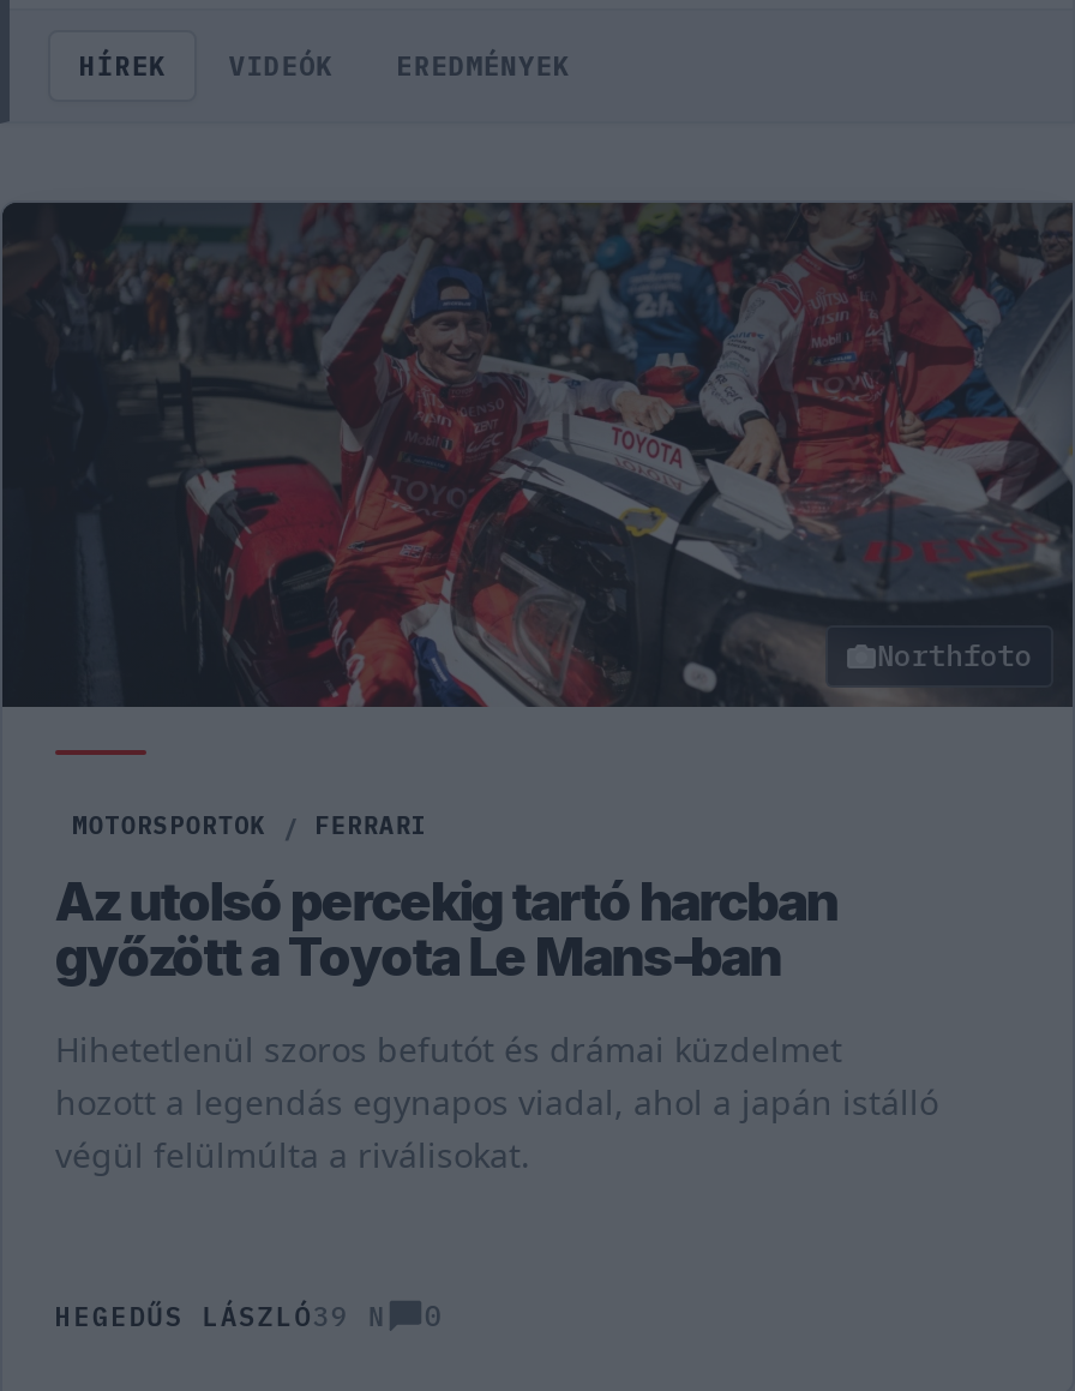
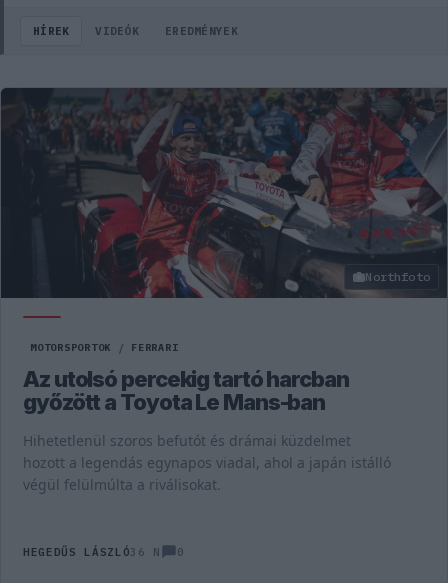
- HEGEDŰS LÁSZLÓ39 N
+ HEGEDŰS LÁSZLÓ36 N
